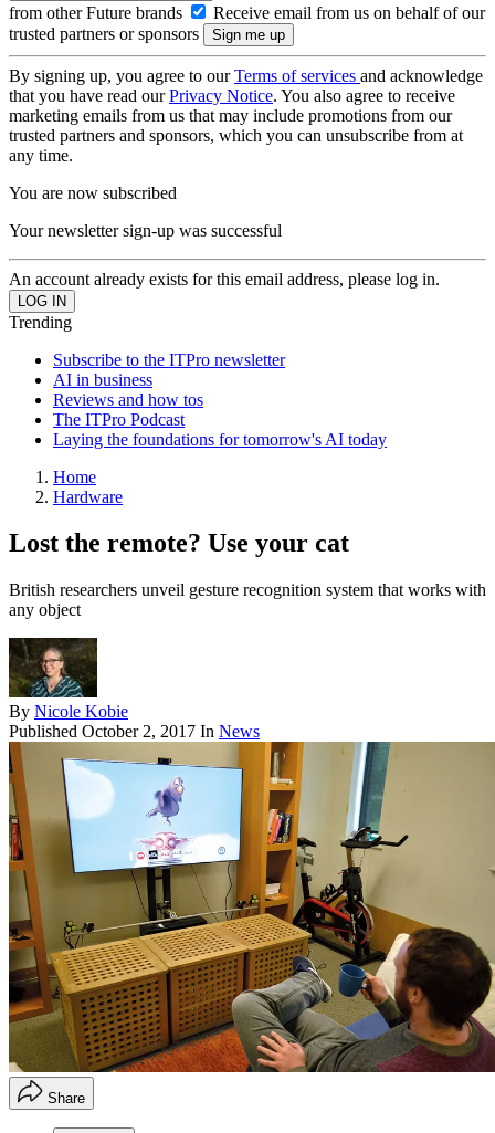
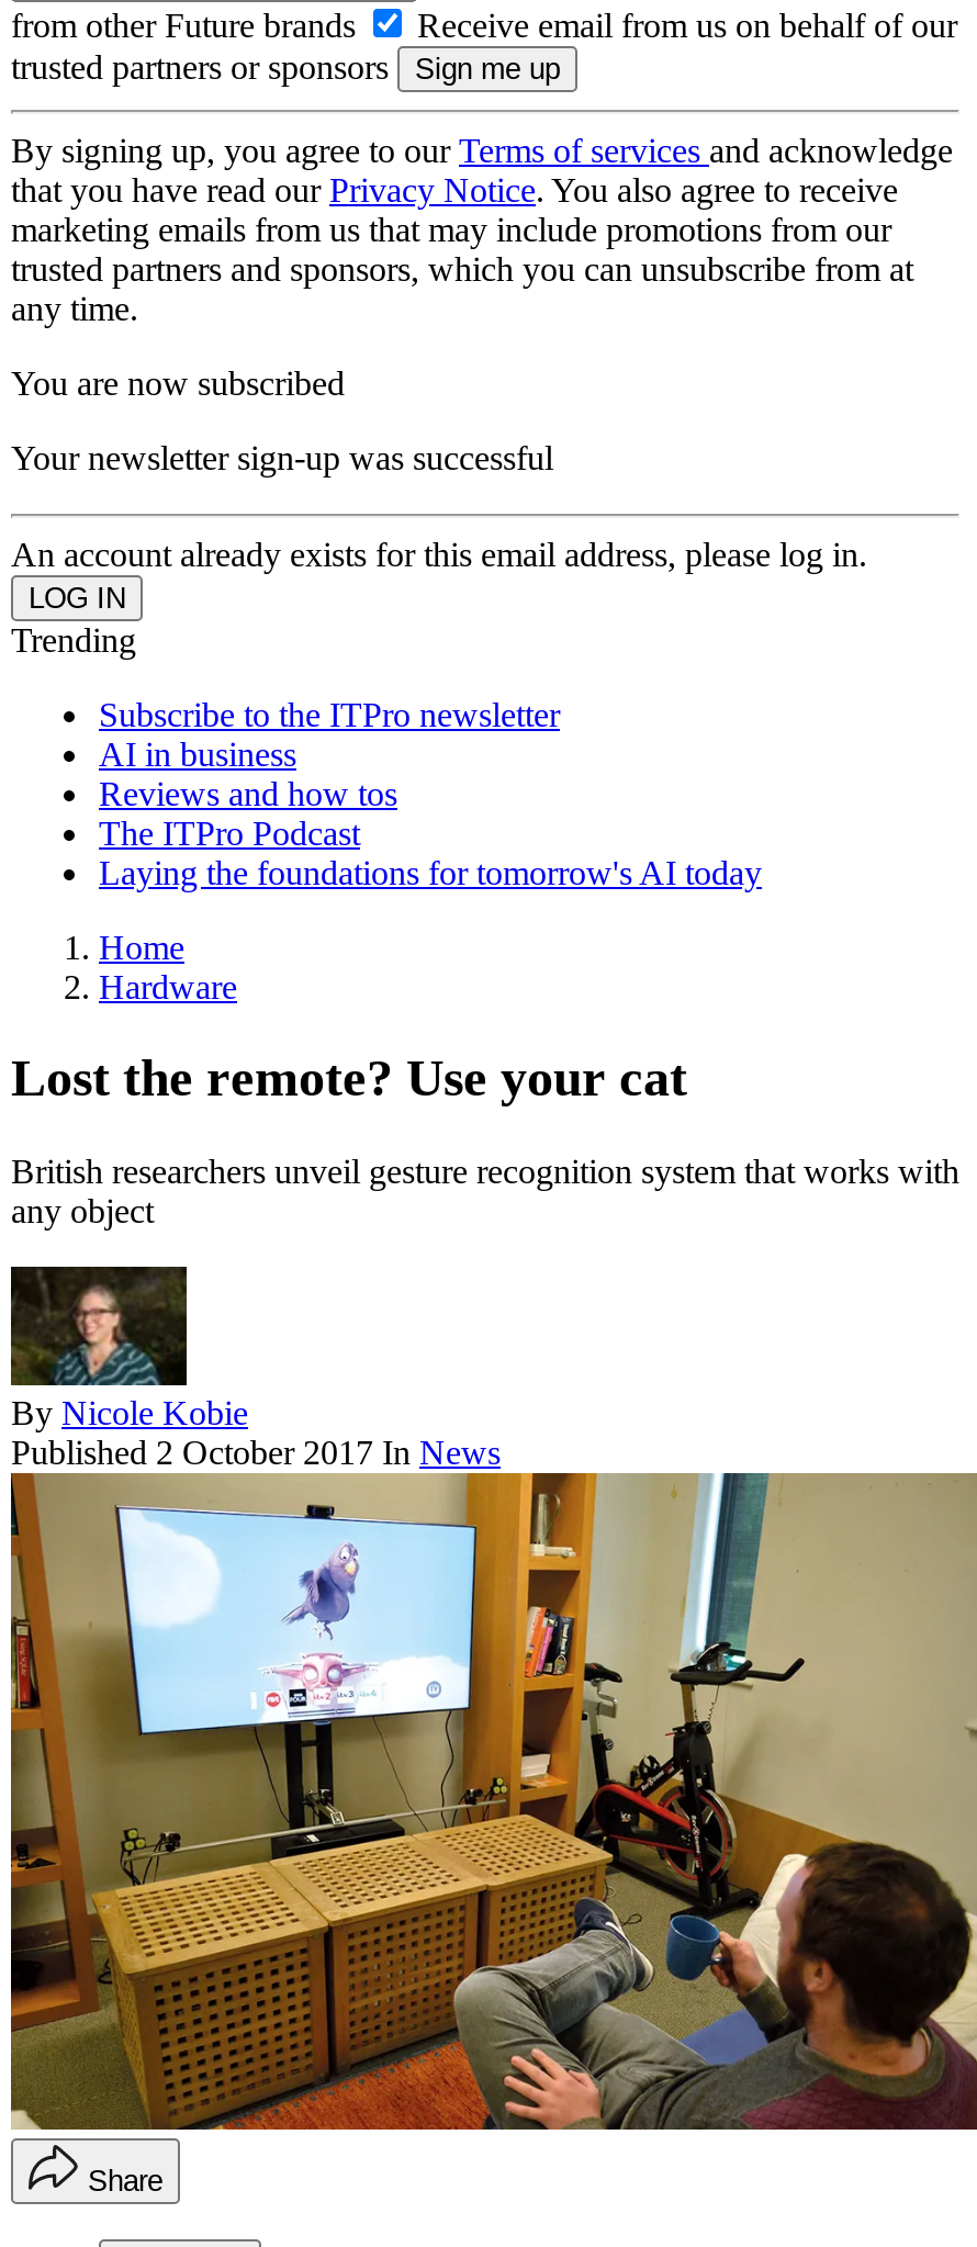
- Published October 2, 2017 In News
+ Published 2 October 2017 In News
